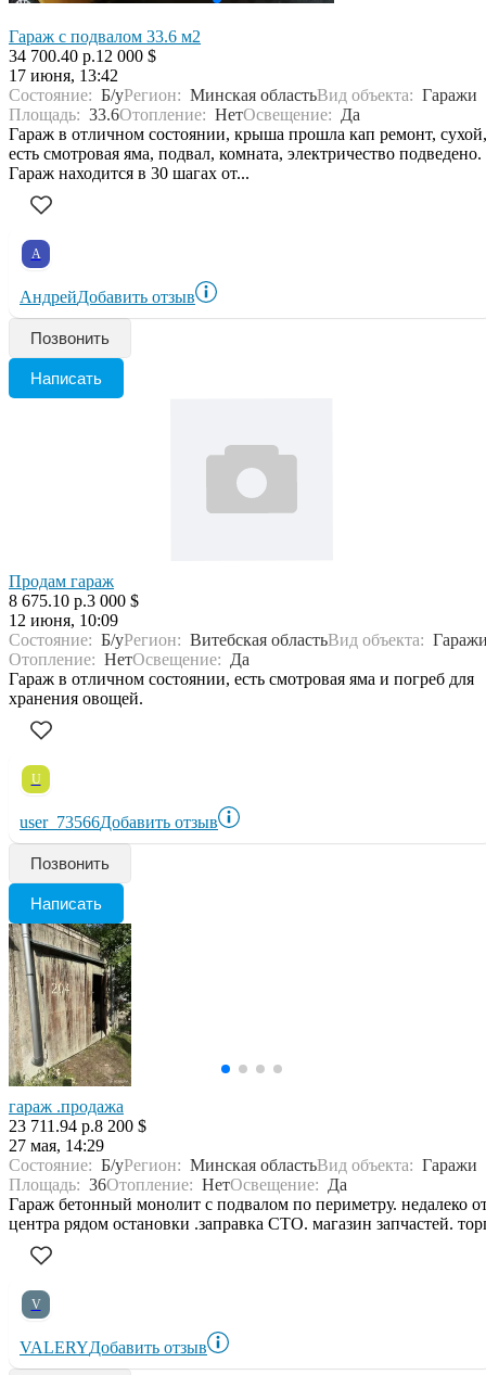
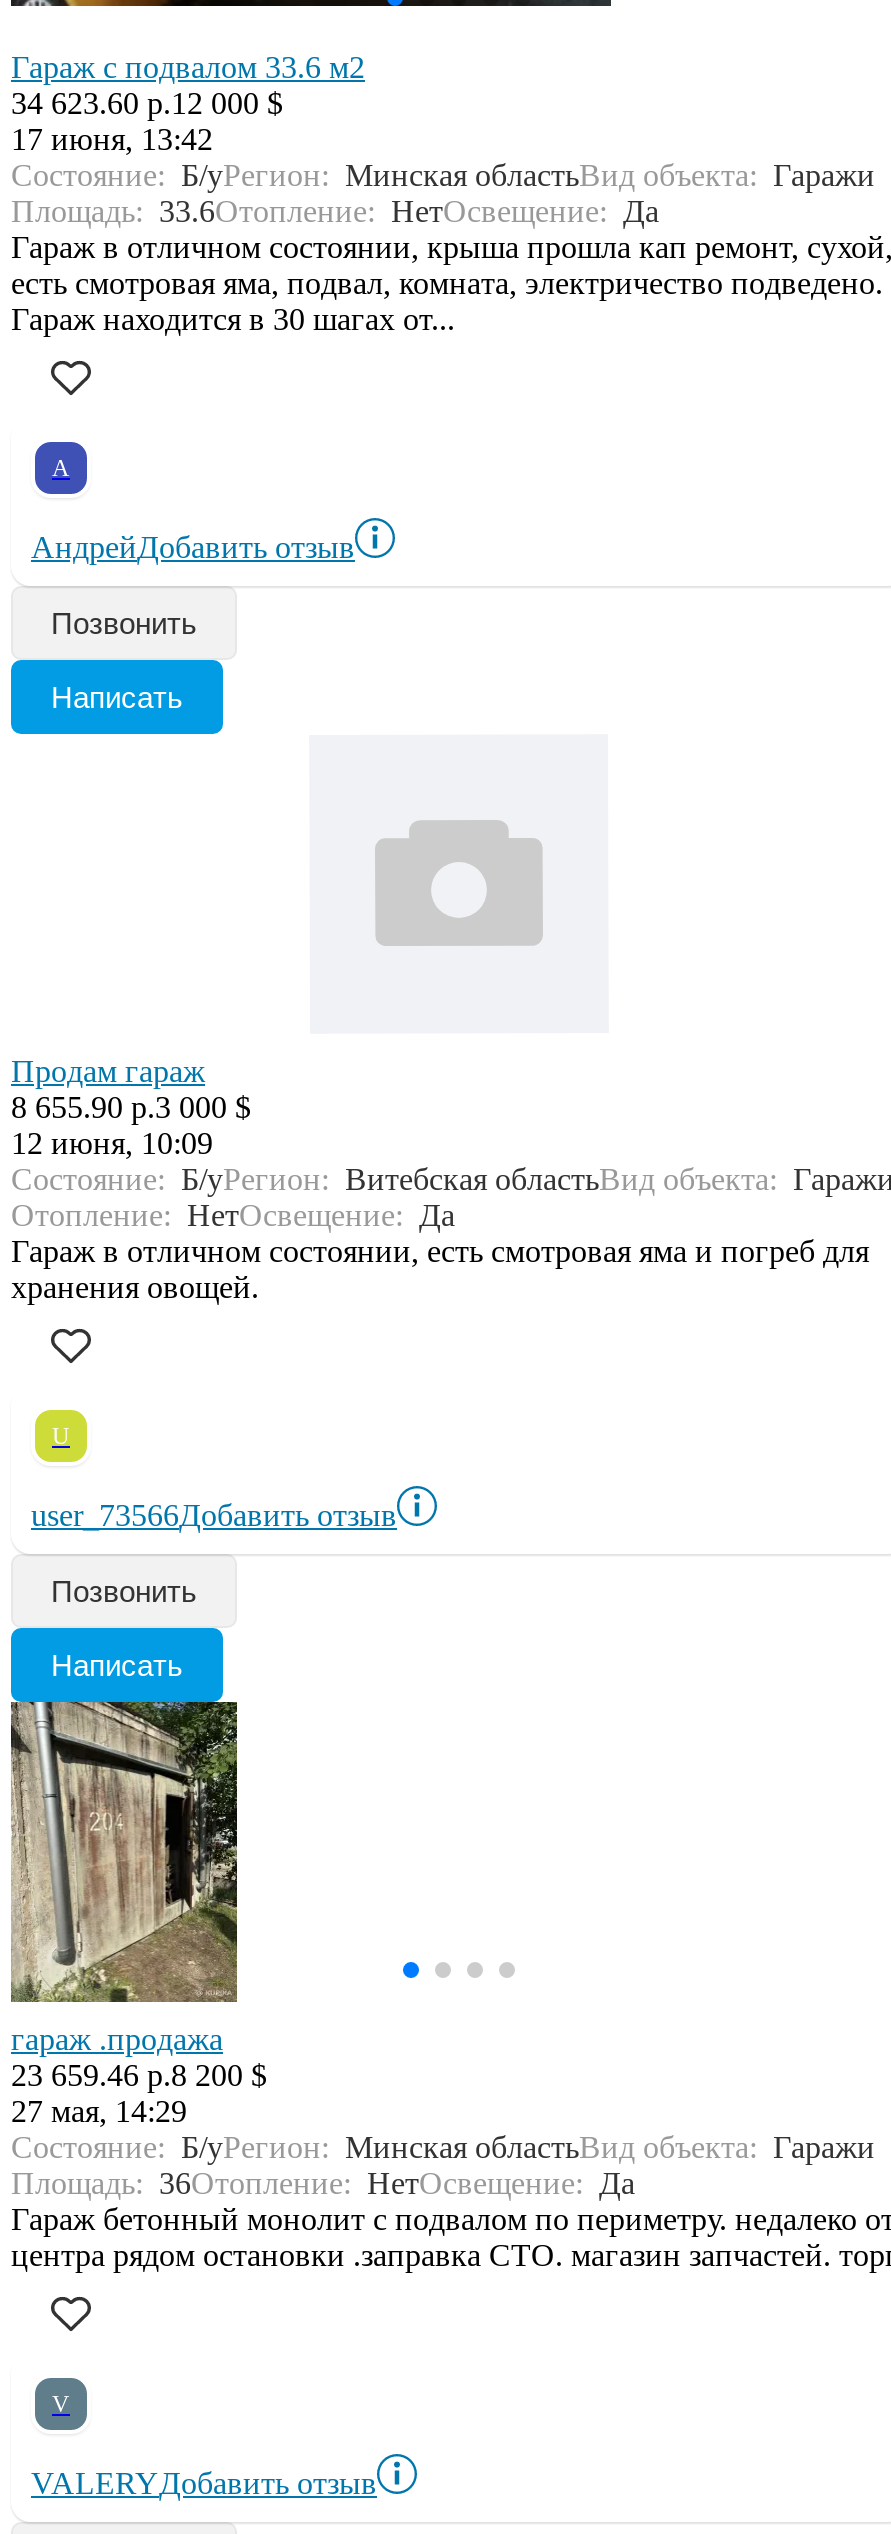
- 34 700.40 р.12 000 $
+ 34 623.60 р.12 000 $

- 8 675.10 р.3 000 $
+ 8 655.90 р.3 000 $

- 23 711.94 р.8 200 $
+ 23 659.46 р.8 200 $
